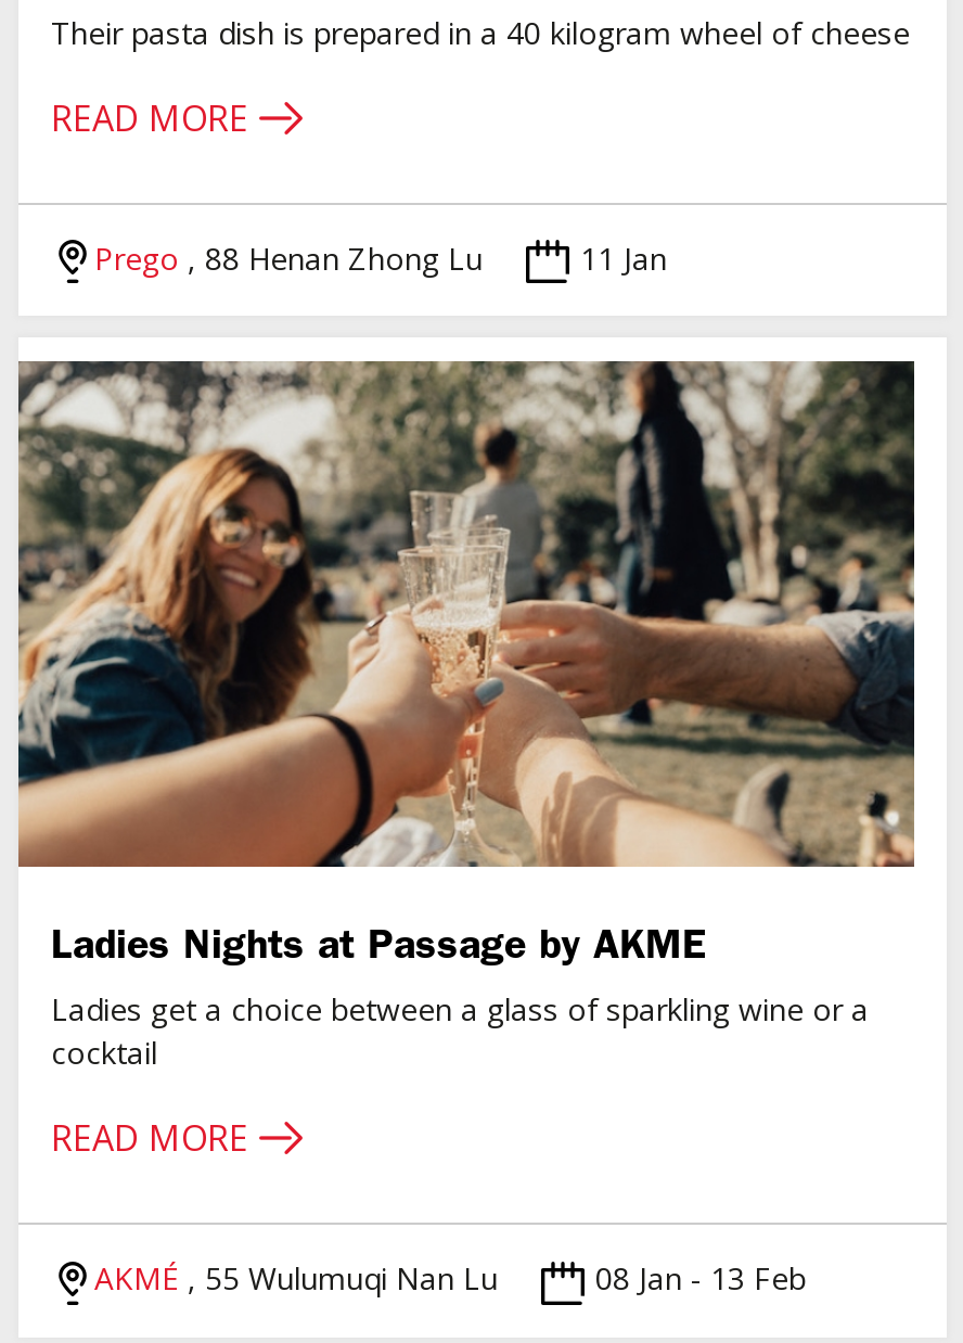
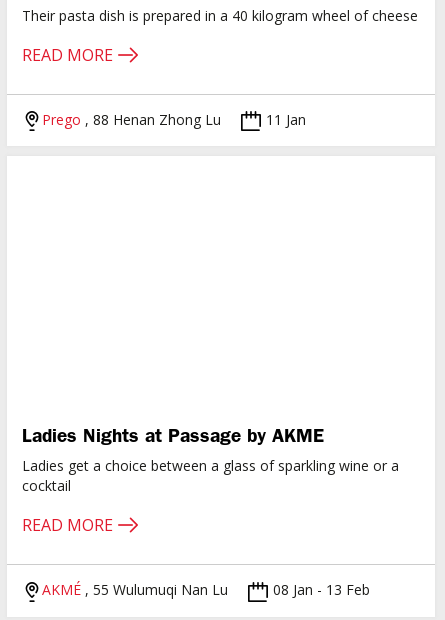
- [image]
